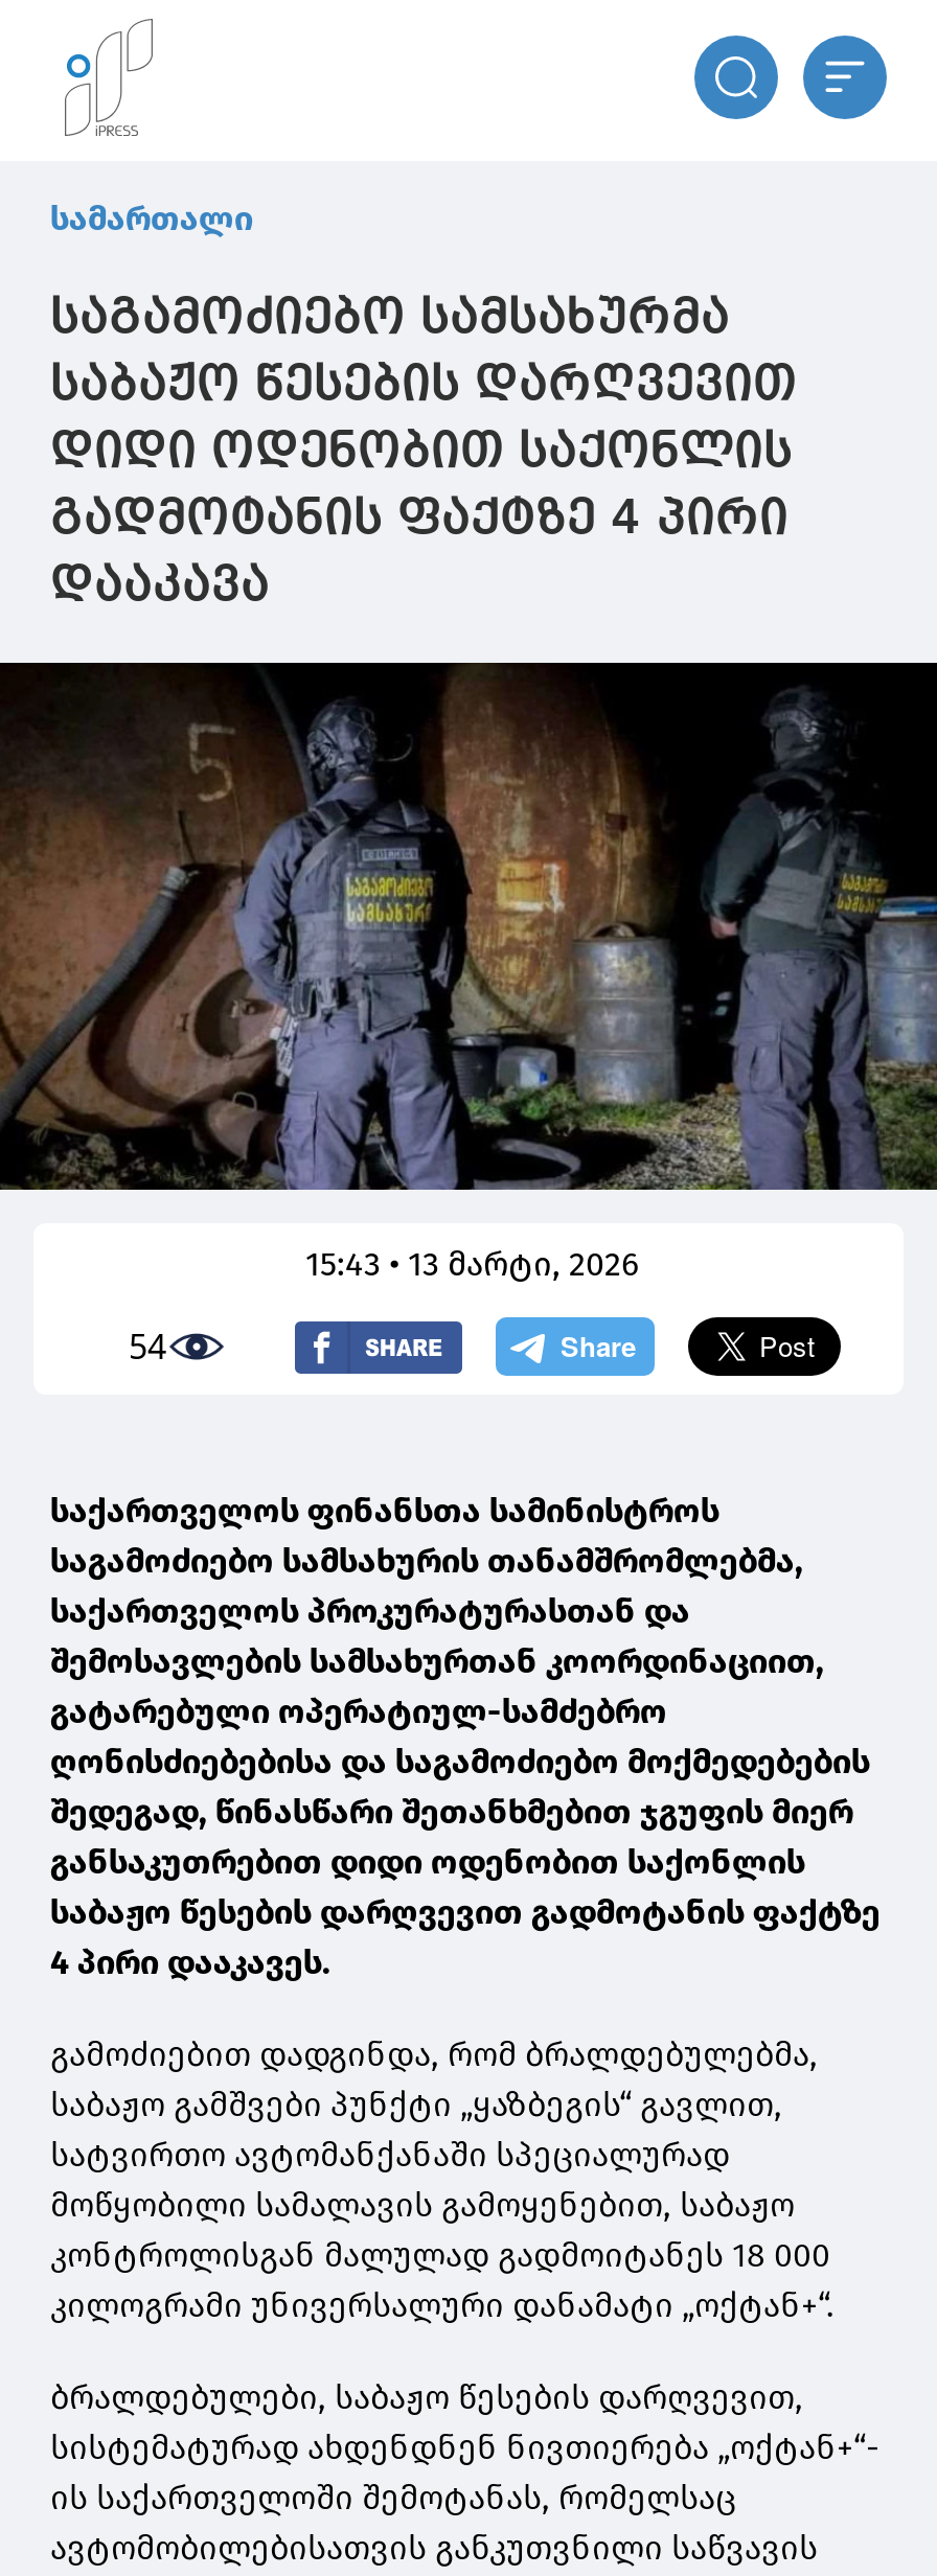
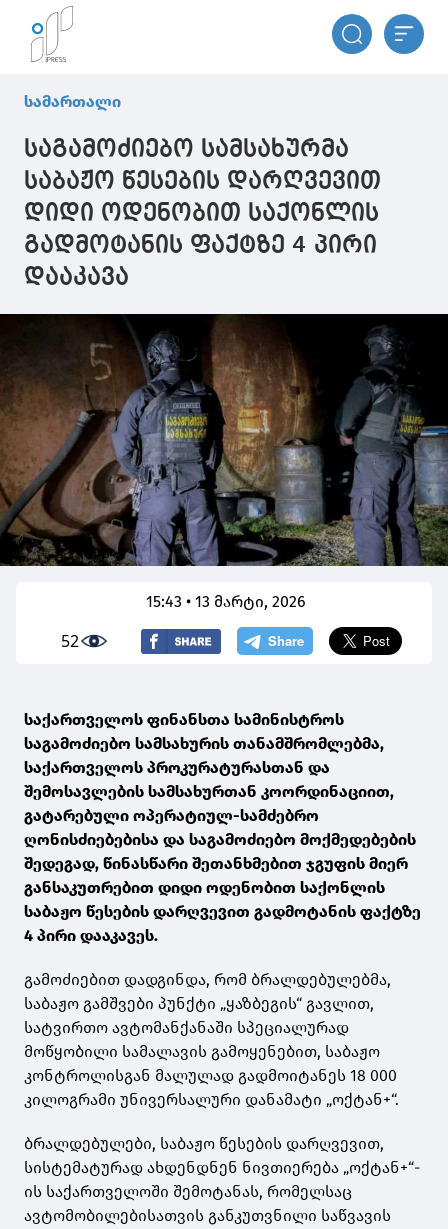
- 54
+ 52
